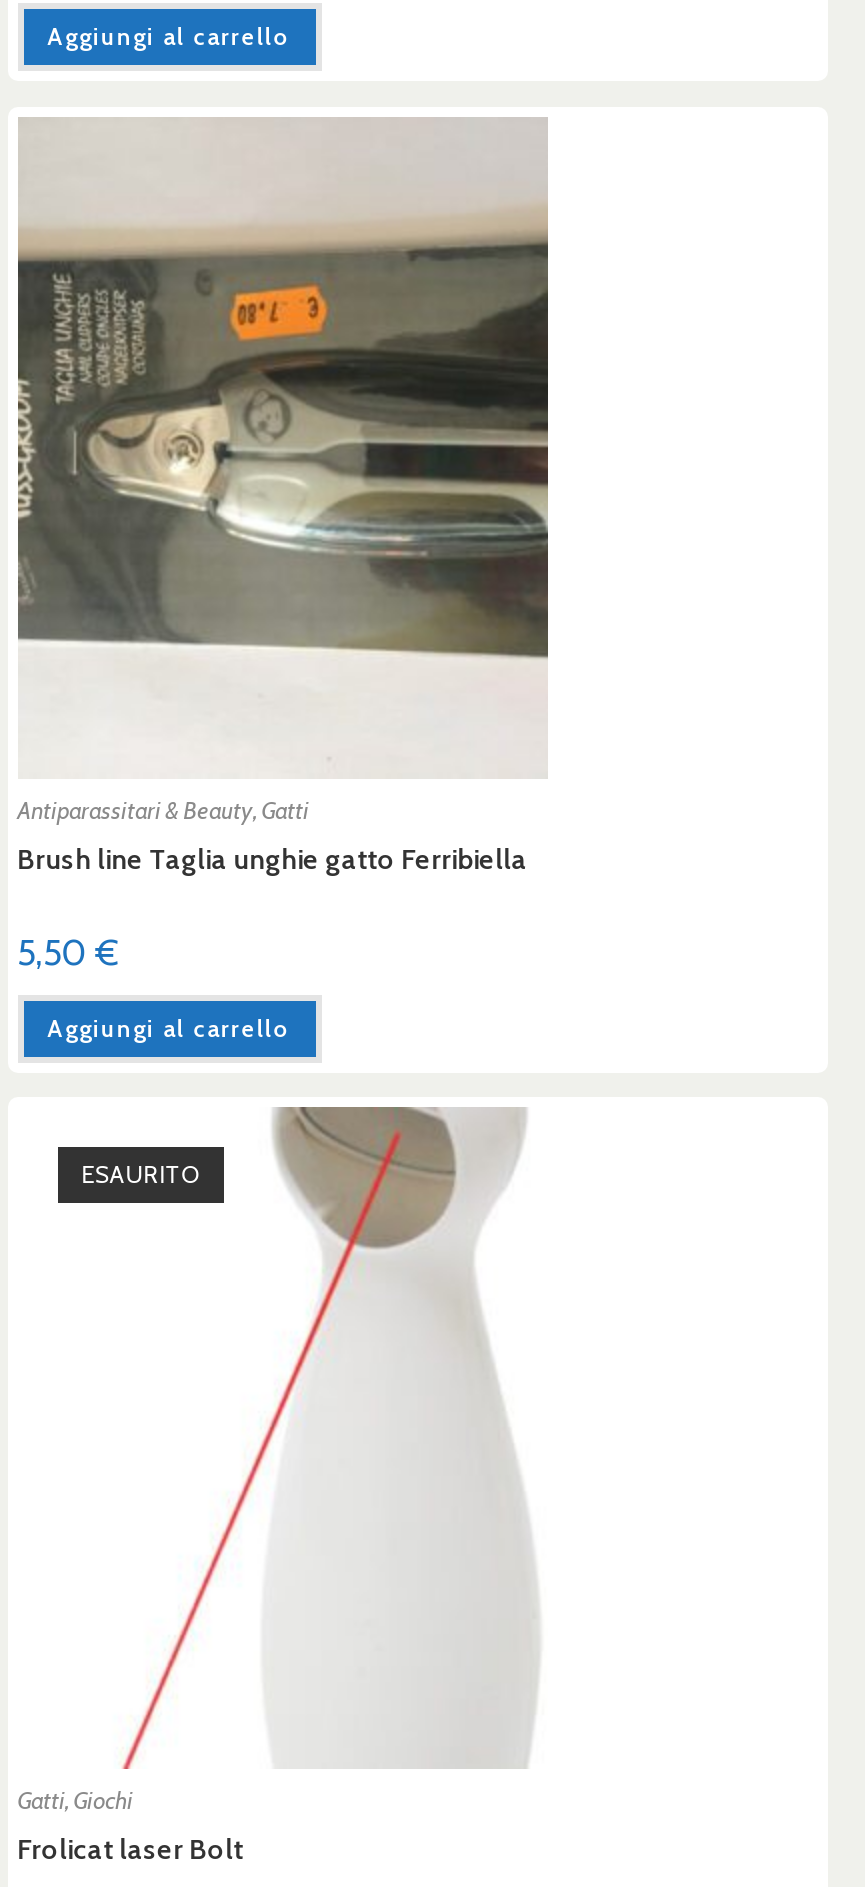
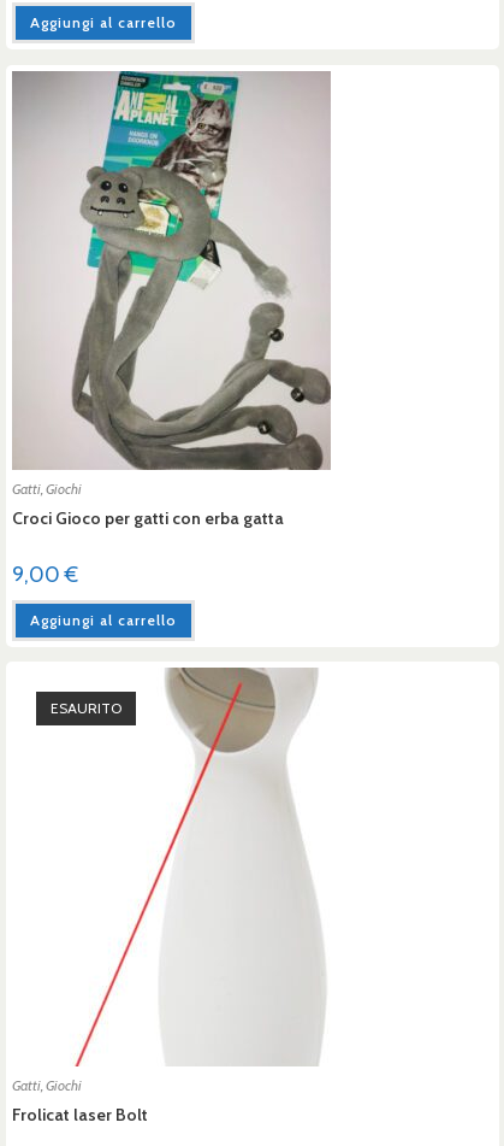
- [image]
- Antiparassitari & Beauty, Gatti
- Brush line Taglia unghie gatto Ferribiella
+ [image]
+ Gatti, Giochi
+ Croci Gioco per gatti con erba gatta

- 5,50 €
+ 9,00 €
